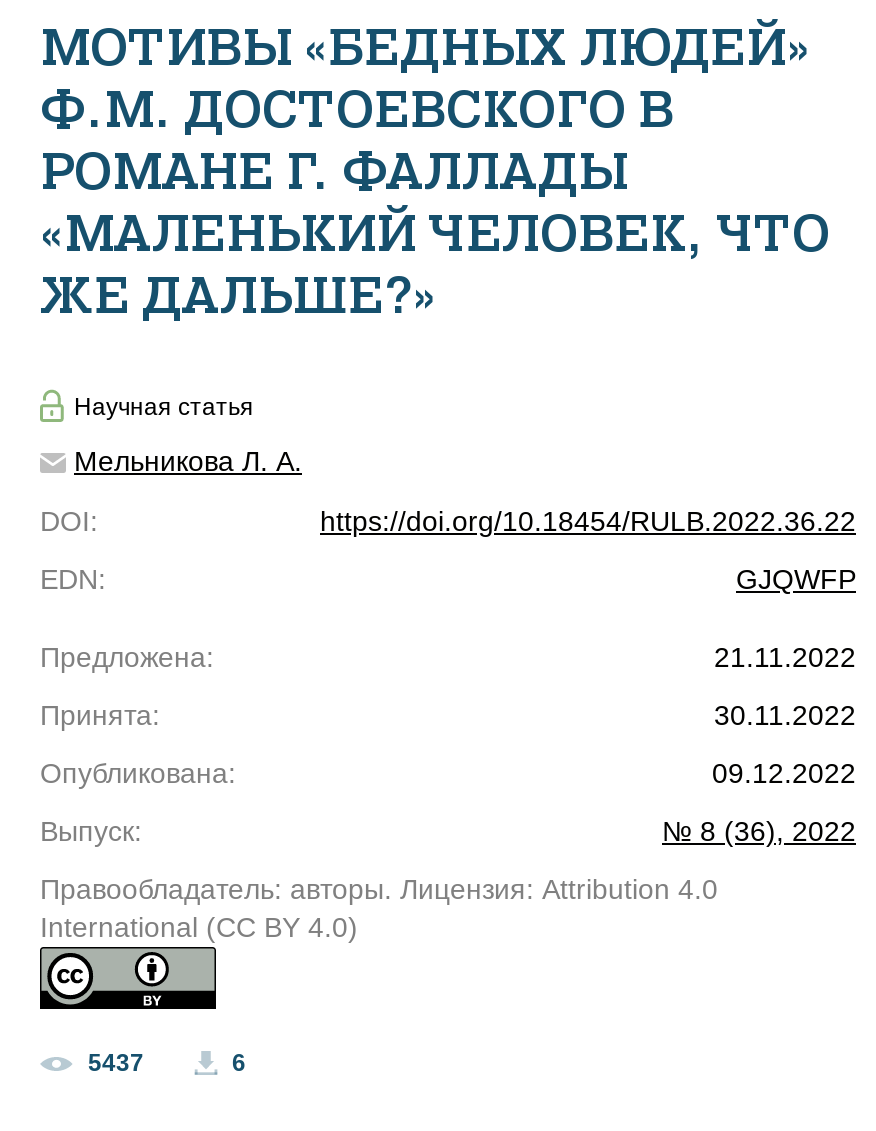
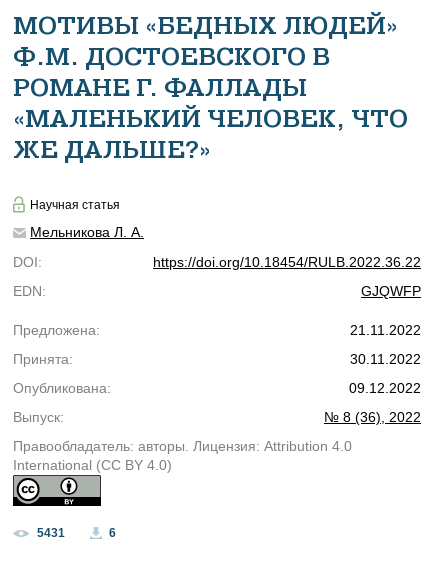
- 5437
+ 5431
